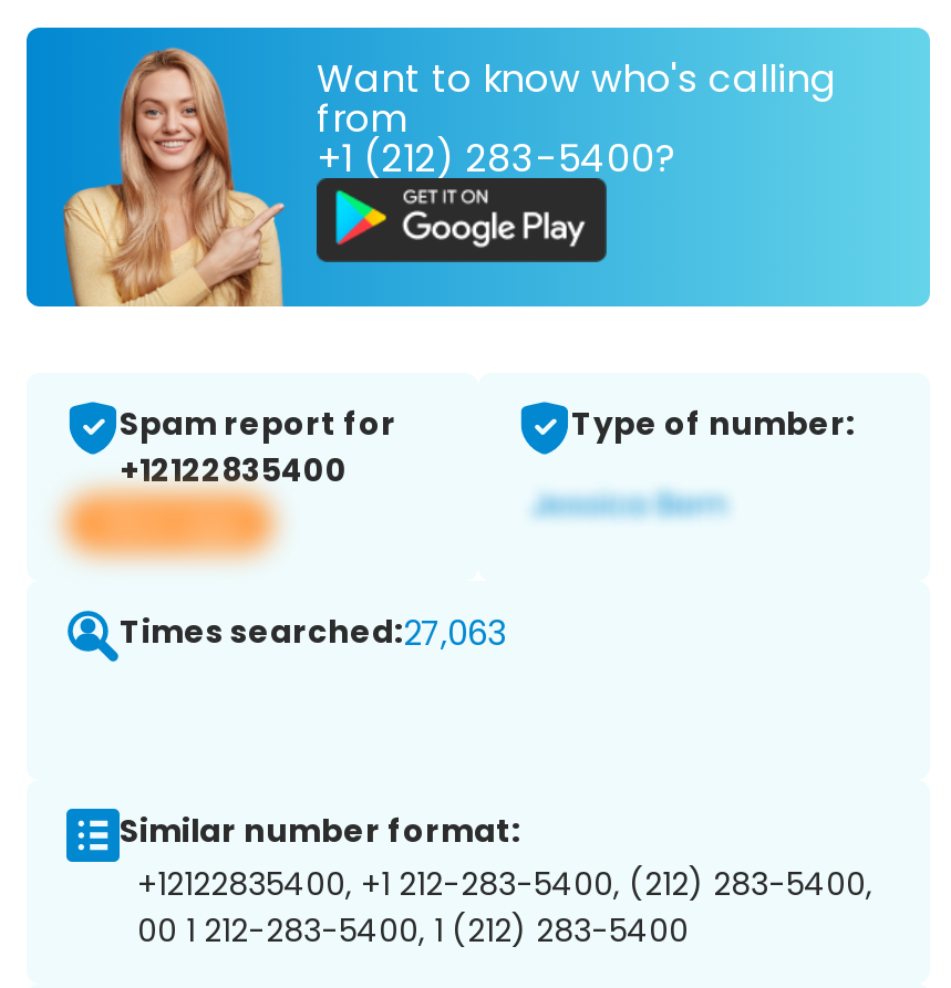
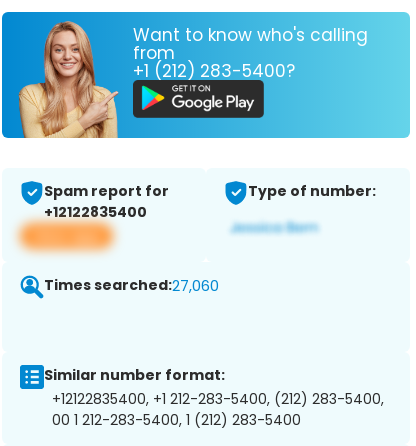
- Times searched:27,063
+ Times searched:27,060
